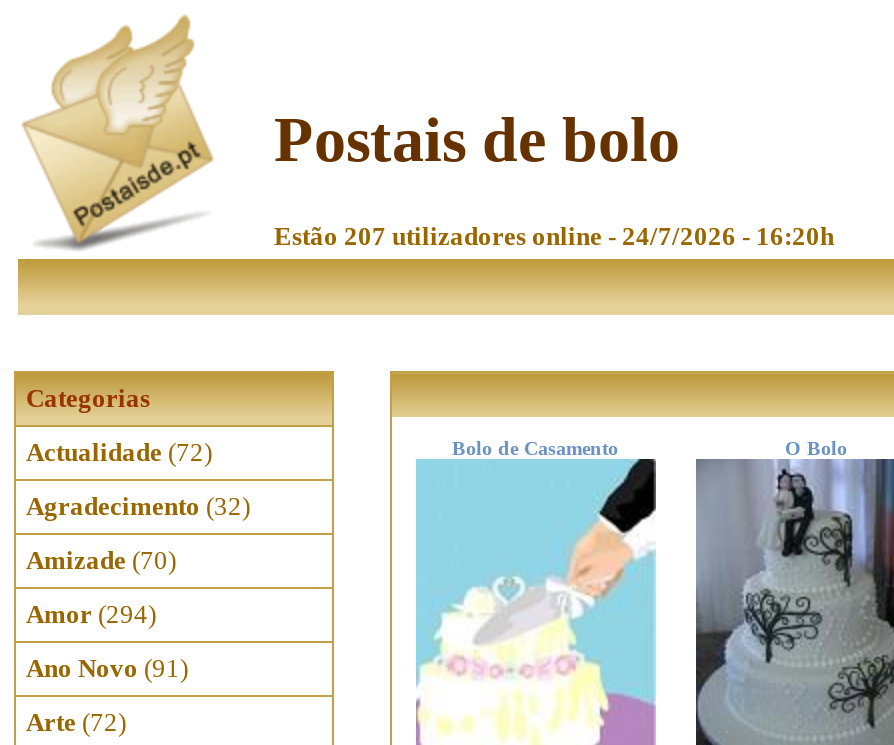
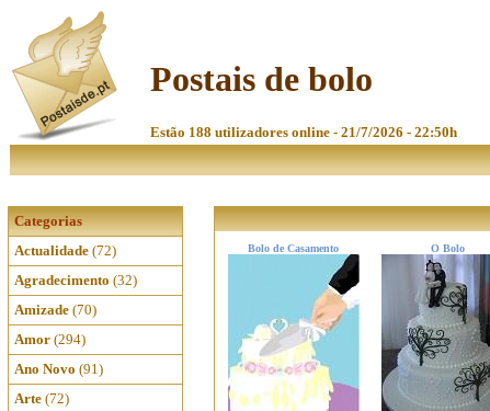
- Estão 207 utilizadores online - 24/7/2026 - 16:20h
+ Estão 188 utilizadores online - 21/7/2026 - 22:50h
